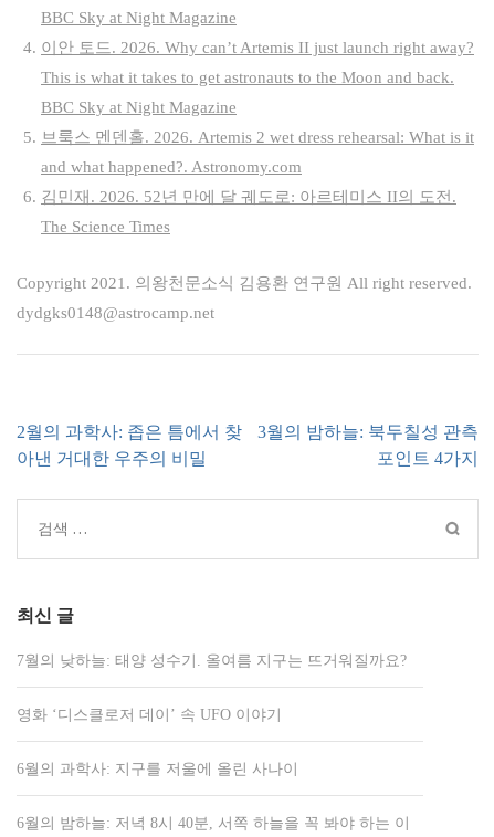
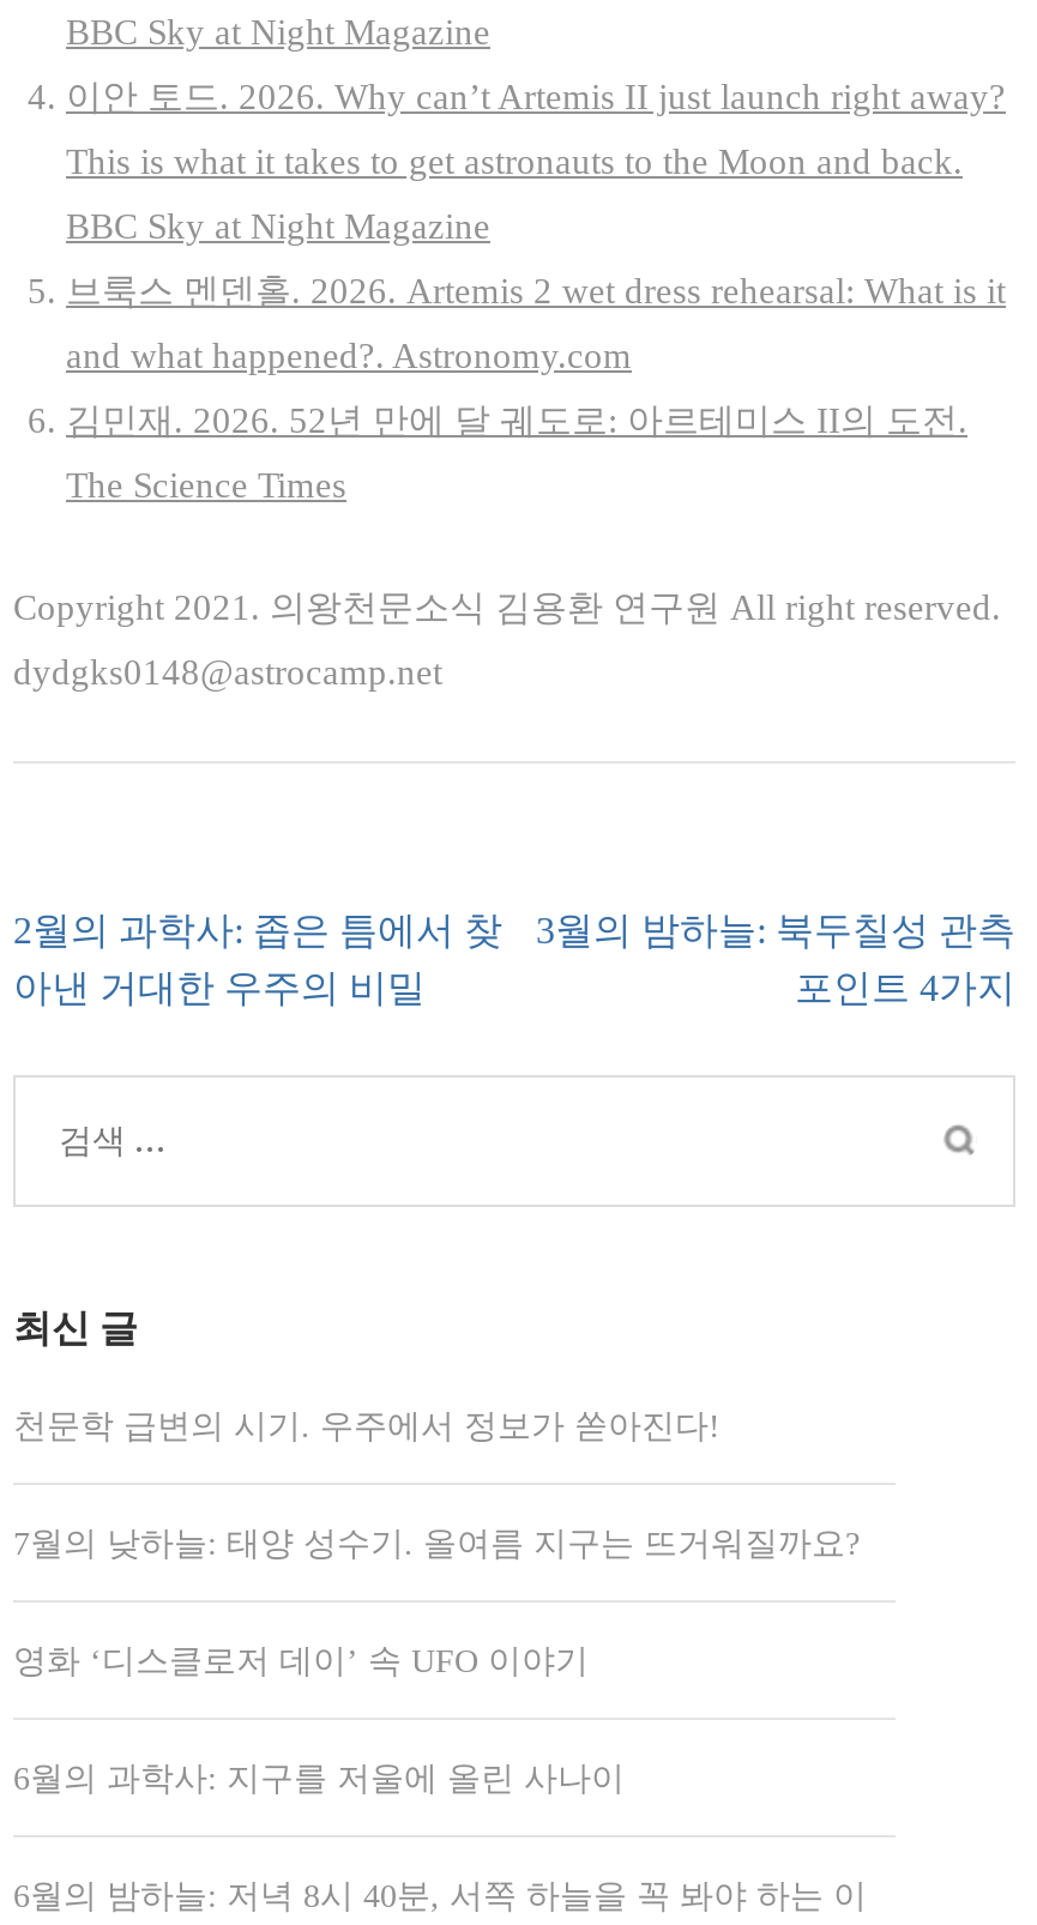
+ 천문학 급변의 시기. 우주에서 정보가 쏟아진다!
